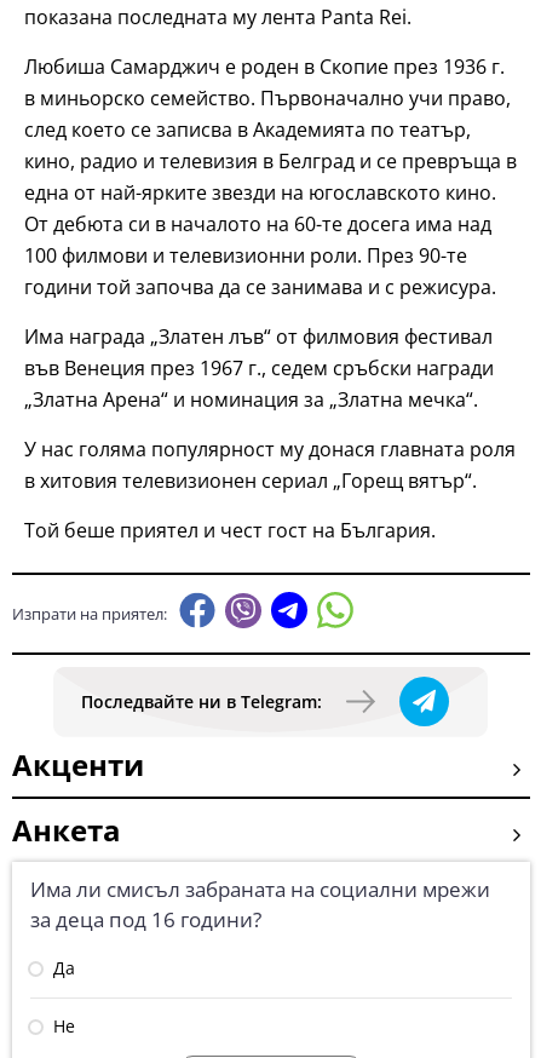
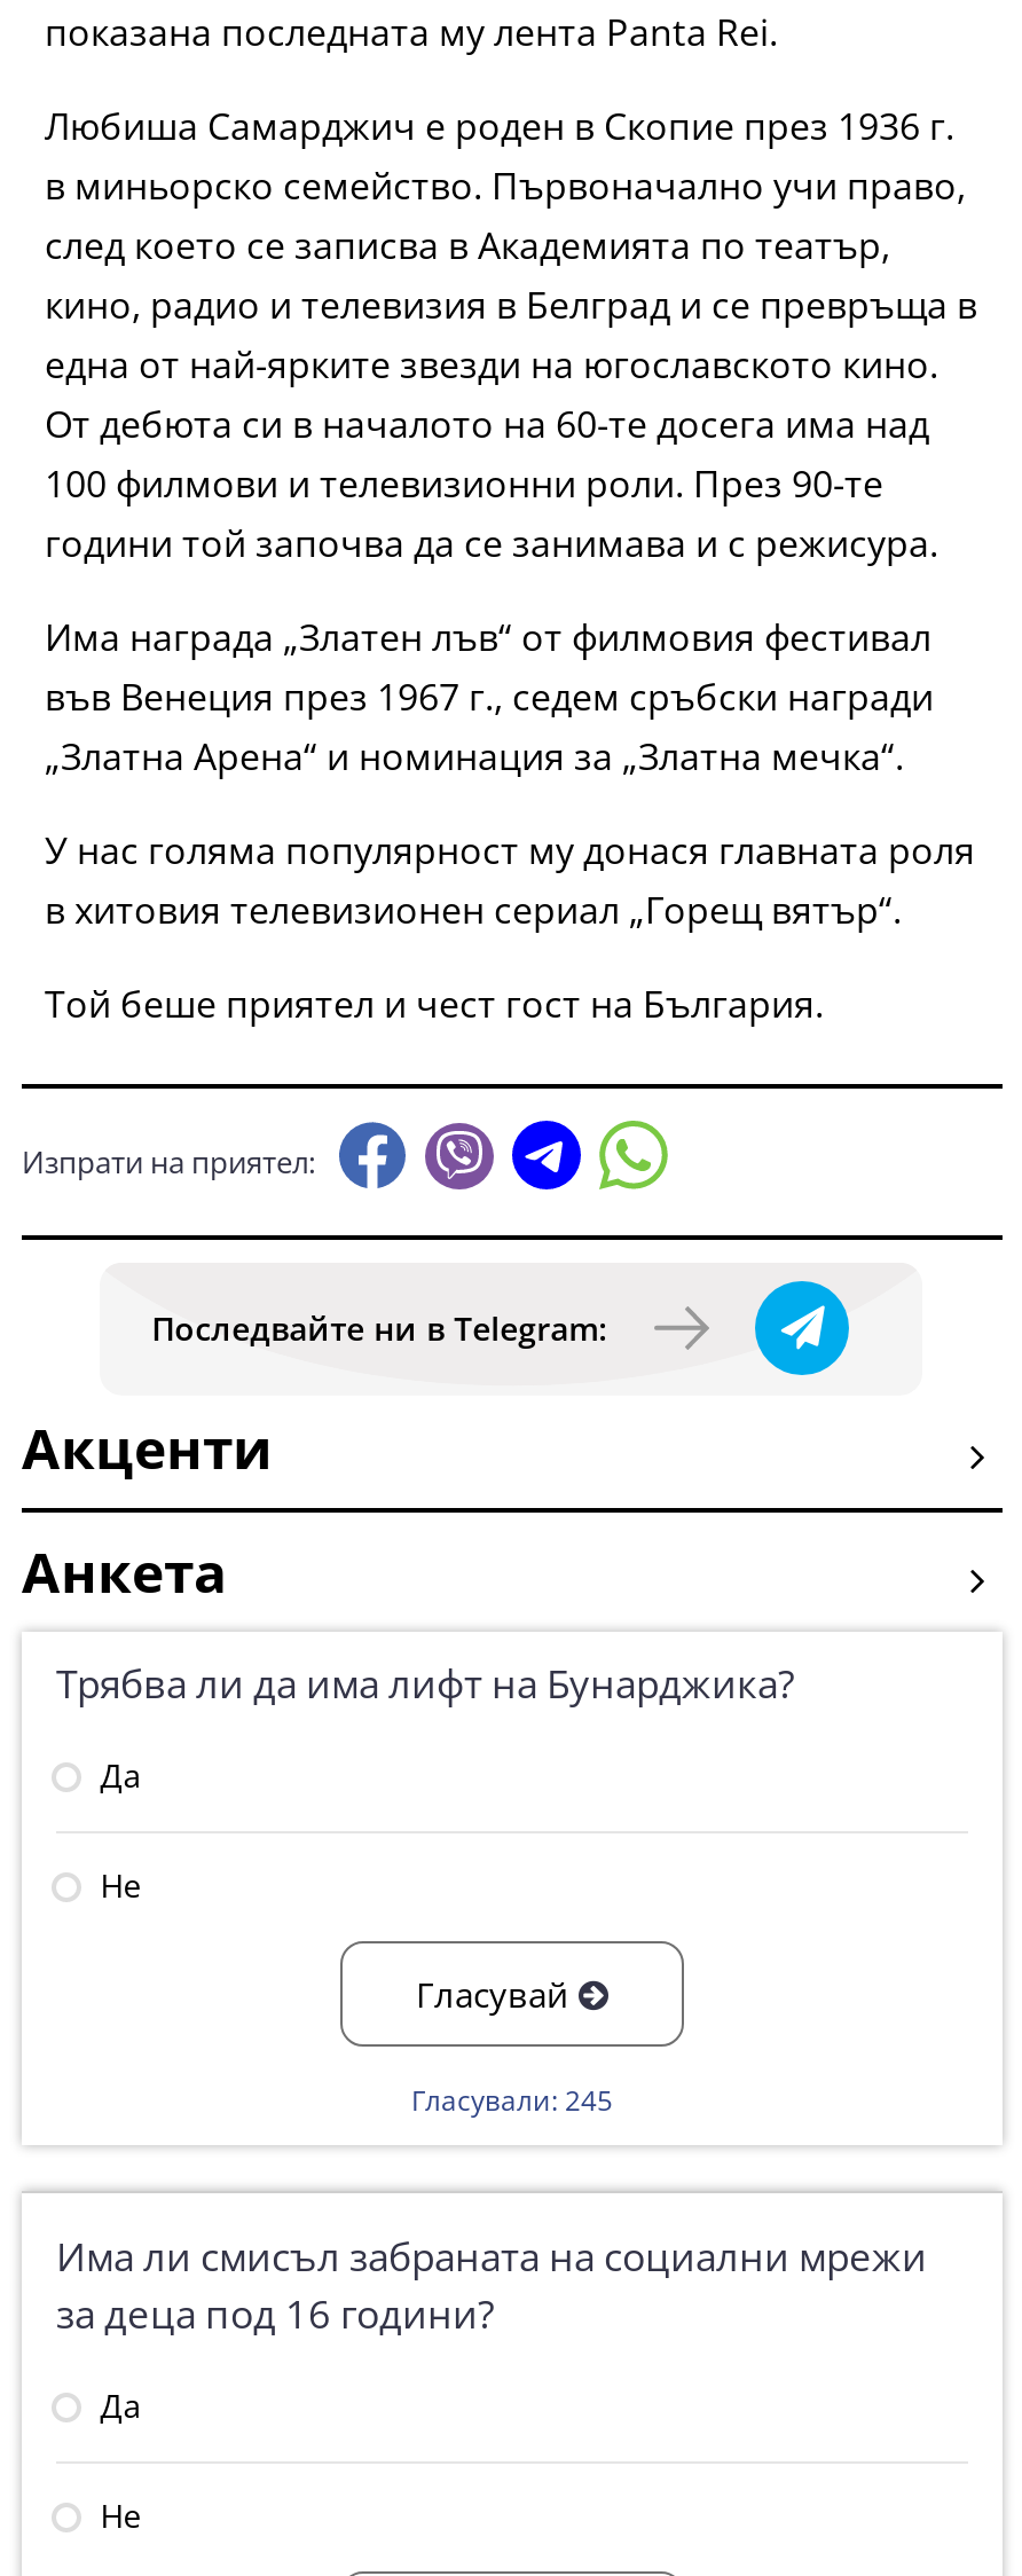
+ Трябва ли да има лифт на Бунарджика?
+ Да
+ Не
+ Гласувай
+ Гласували: 245
